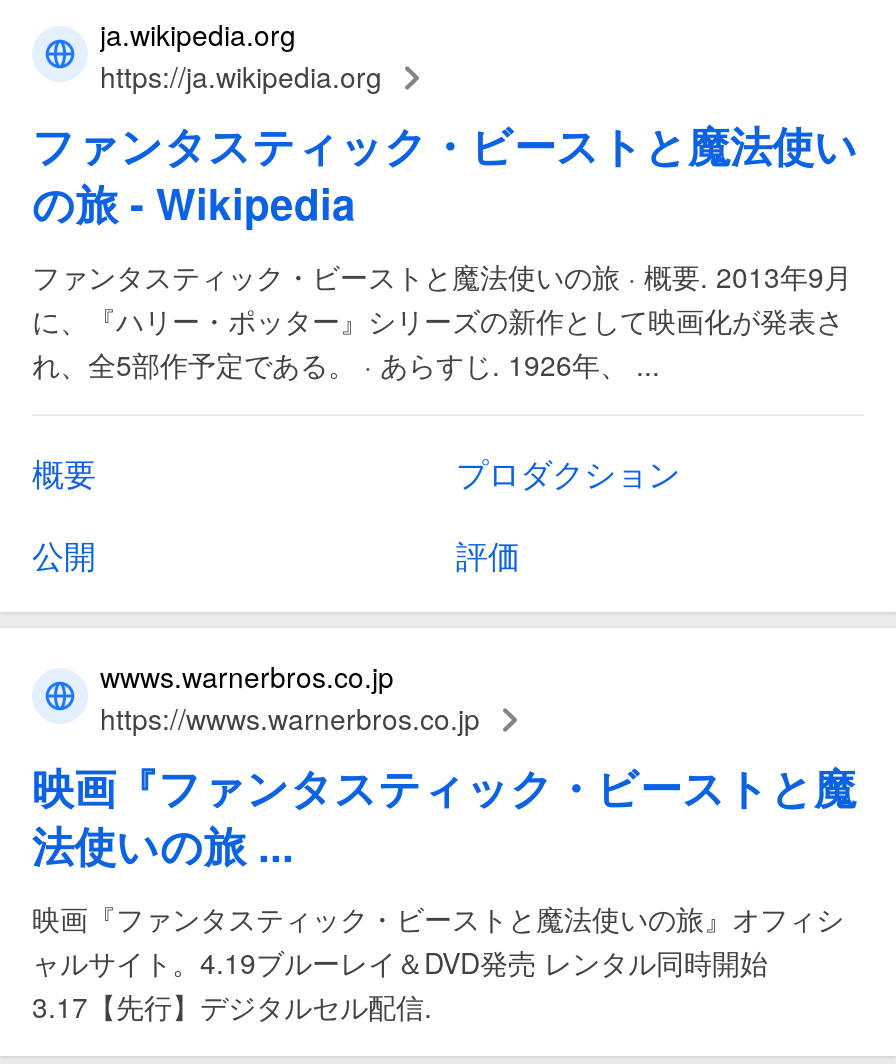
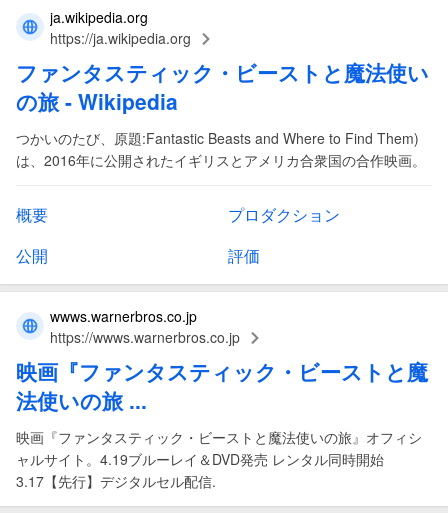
- ファンタスティック・ビーストと魔法使いの旅 · 概要. 2013年9月
- に、『ハリー・ポッター』シリーズの新作として映画化が発表さ
- れ、全5部作予定である。 · あらすじ. 1926年、 ...
+ つかいのたび、原題:Fantastic Beasts and Where to Find Them)
+ は、2016年に公開されたイギリスとアメリカ合衆国の合作映画。
